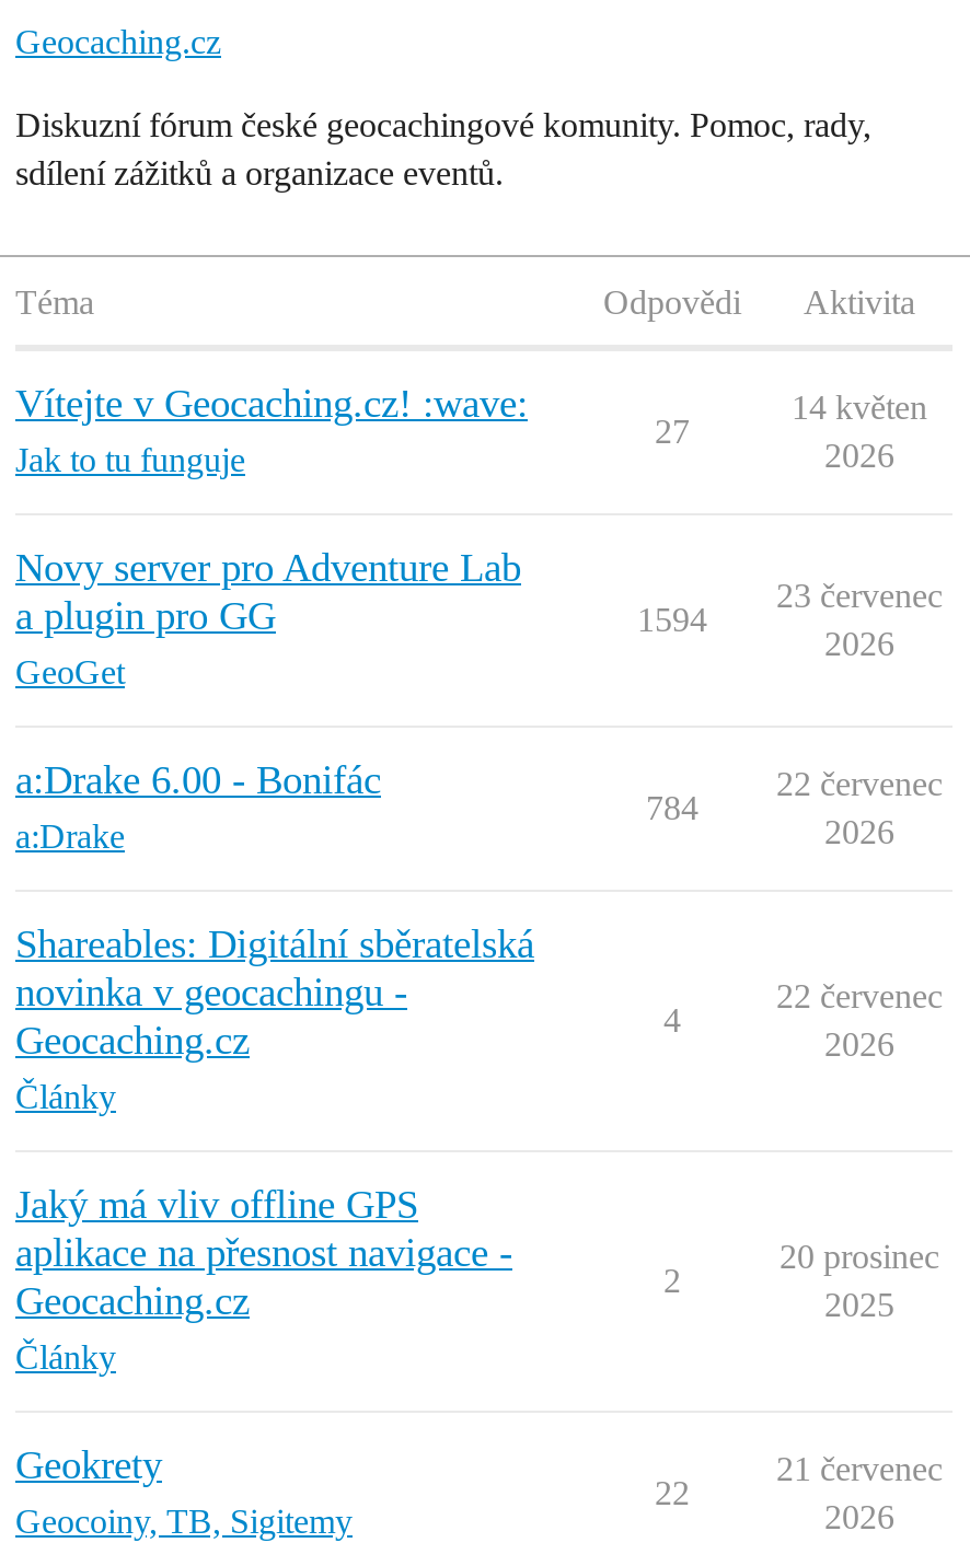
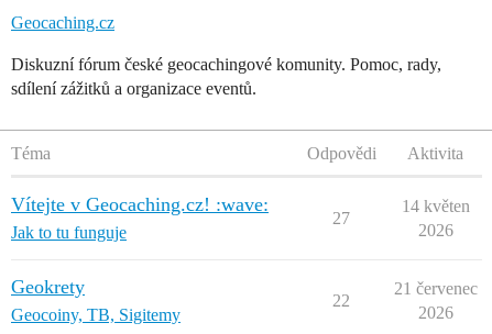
- Novy server pro Adventure Lab
- a plugin pro GG
- GeoGet

- 23 červenec
- 2026
- a:Drake 6.00 - Bonifác
- a:Drake

- 1594

- 22 červenec
- 2026
- Shareables: Digitální sběratelská
- novinka v geocachingu -
- Geocaching.cz
- Články

- 784

- 22 červenec
- 2026

- 4

- Jaký má vliv offline GPS
- aplikace na přesnost navigace -
- Geocaching.cz
- Články

- 20 prosinec
- 2025

- 2
